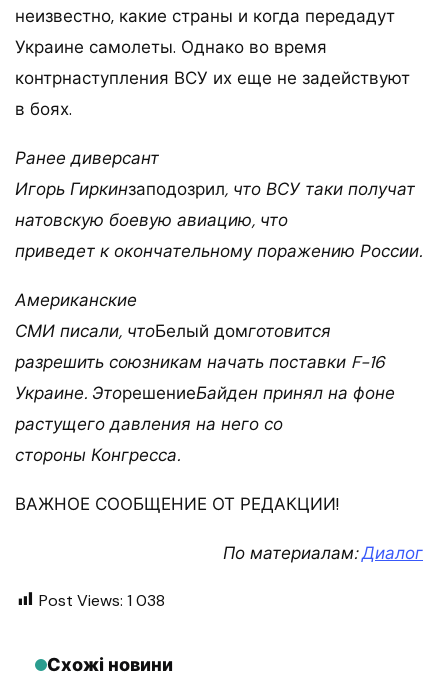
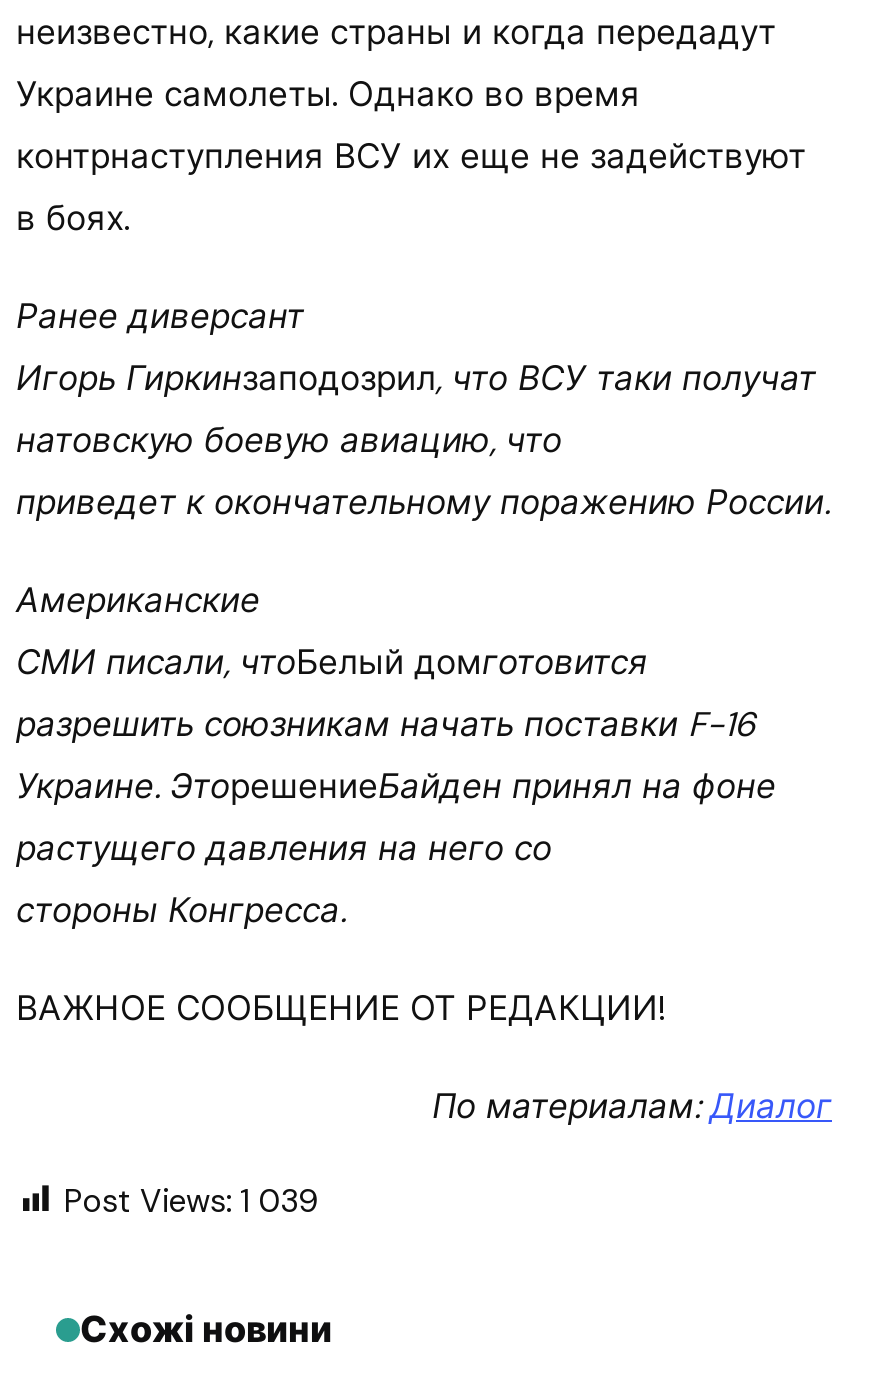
- Post Views: 1 038
+ Post Views: 1 039
